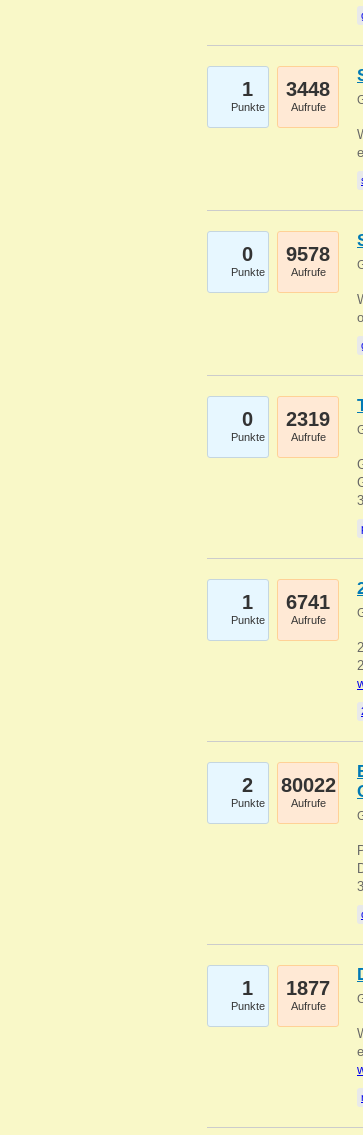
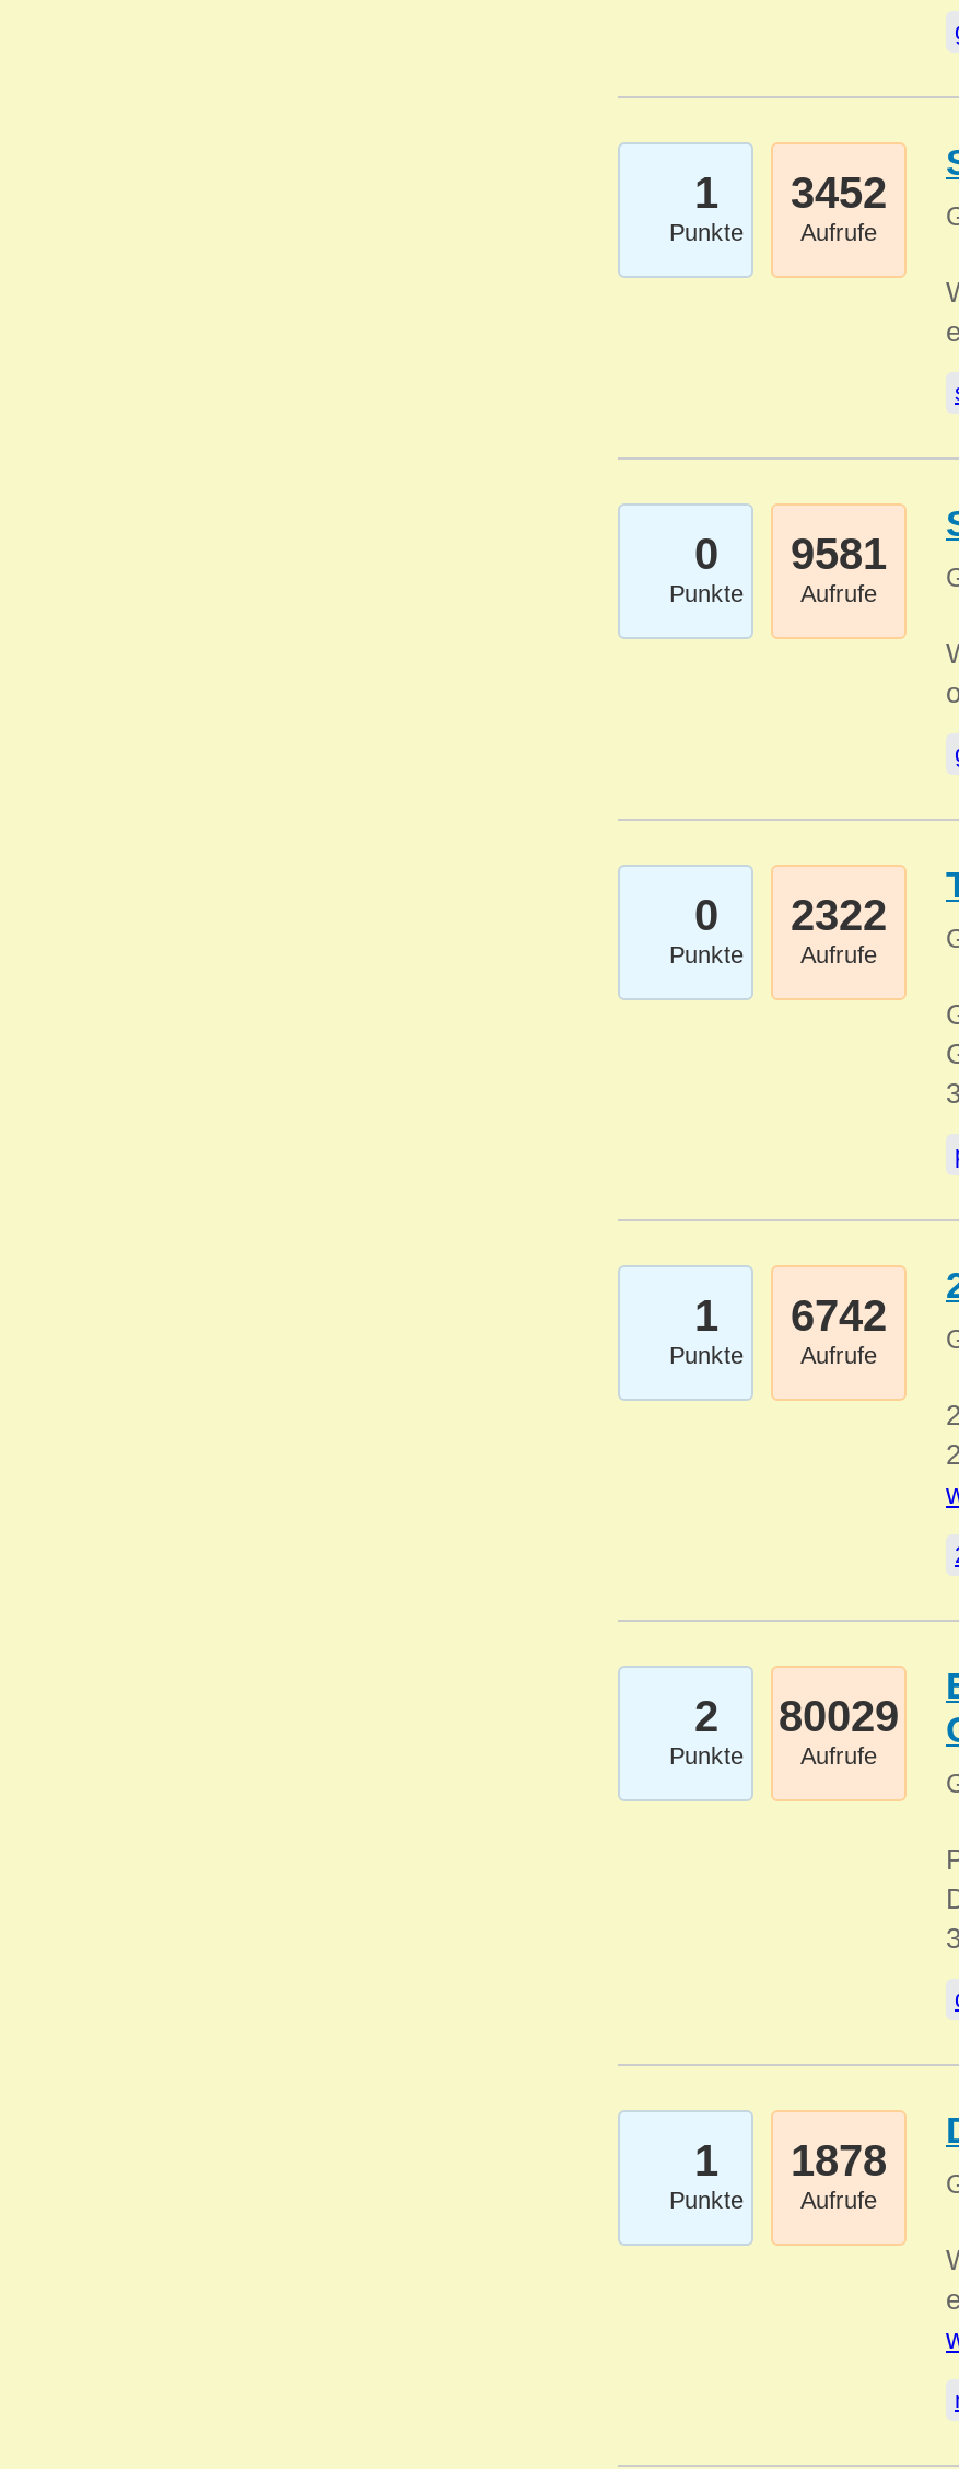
- 3448
+ 3452

- 9578
+ 9581

- 2319
+ 2322

- 6741
+ 6742

- 80022
+ 80029

- 1877
+ 1878
